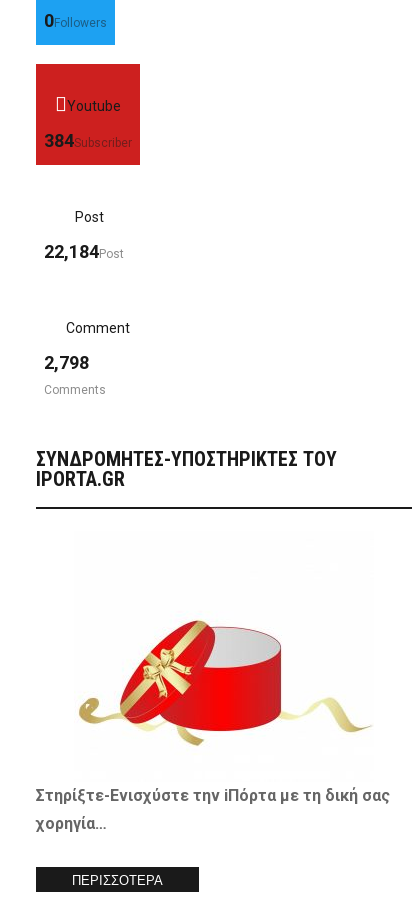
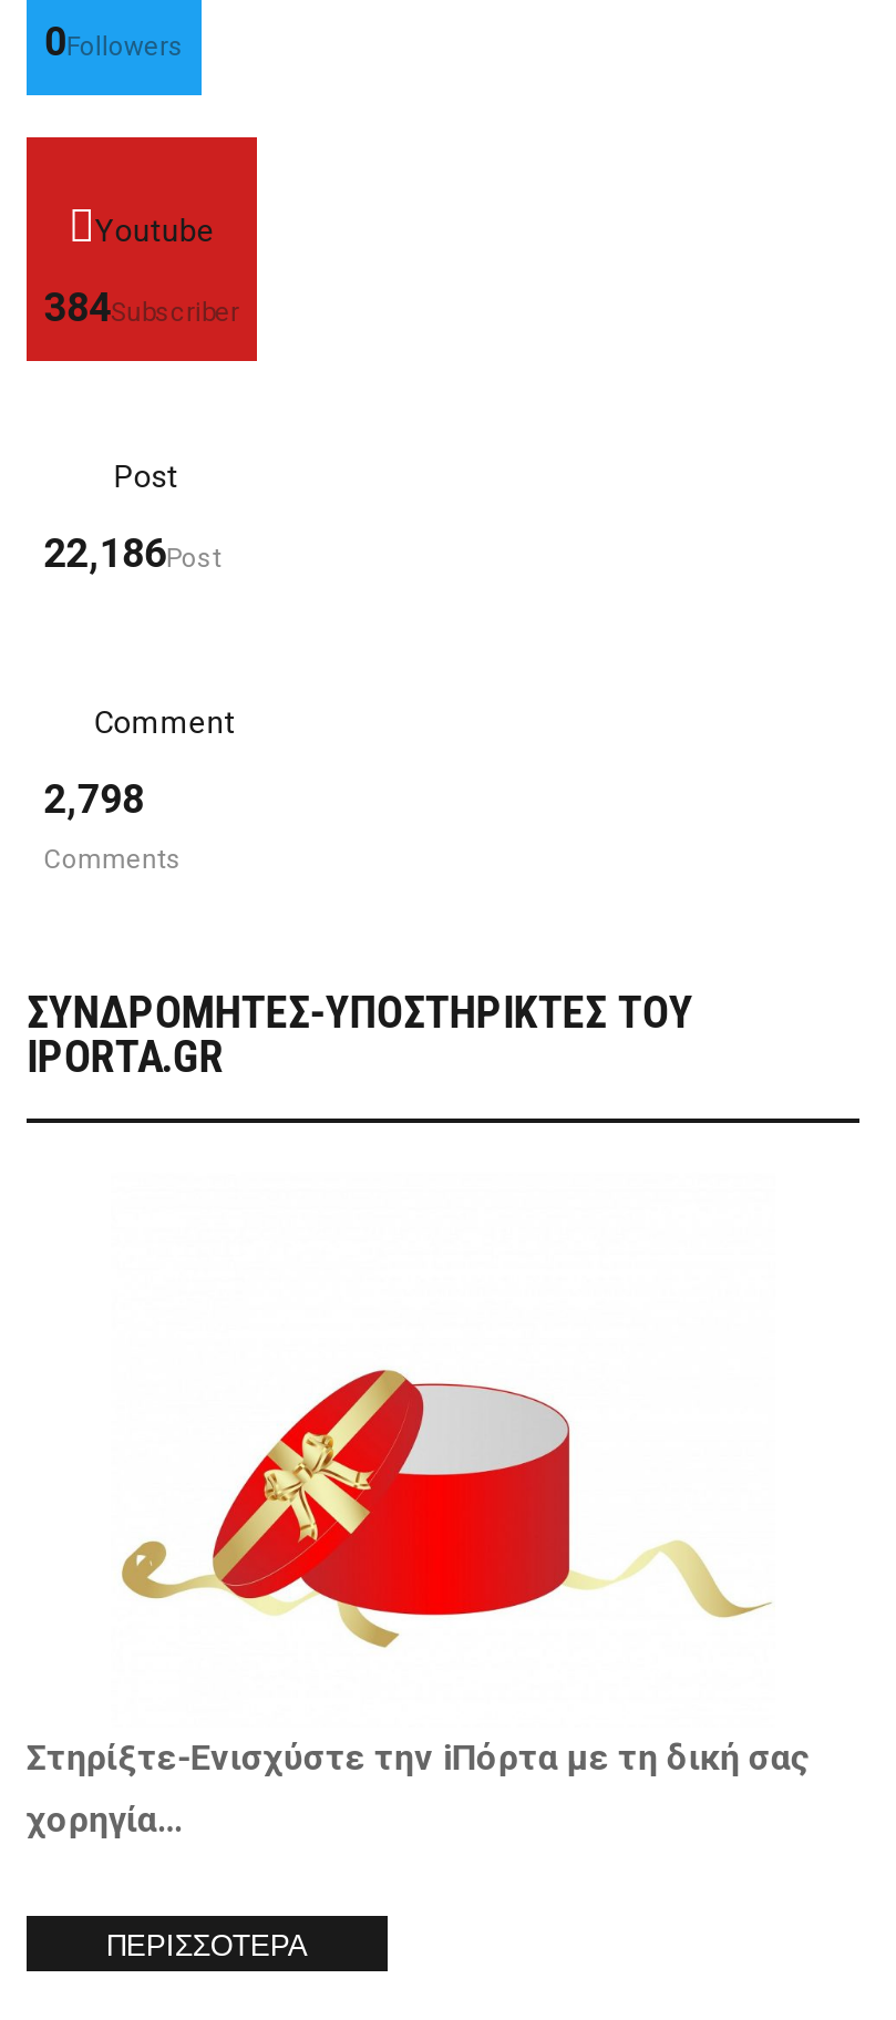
- 22,184Post
+ 22,186Post
